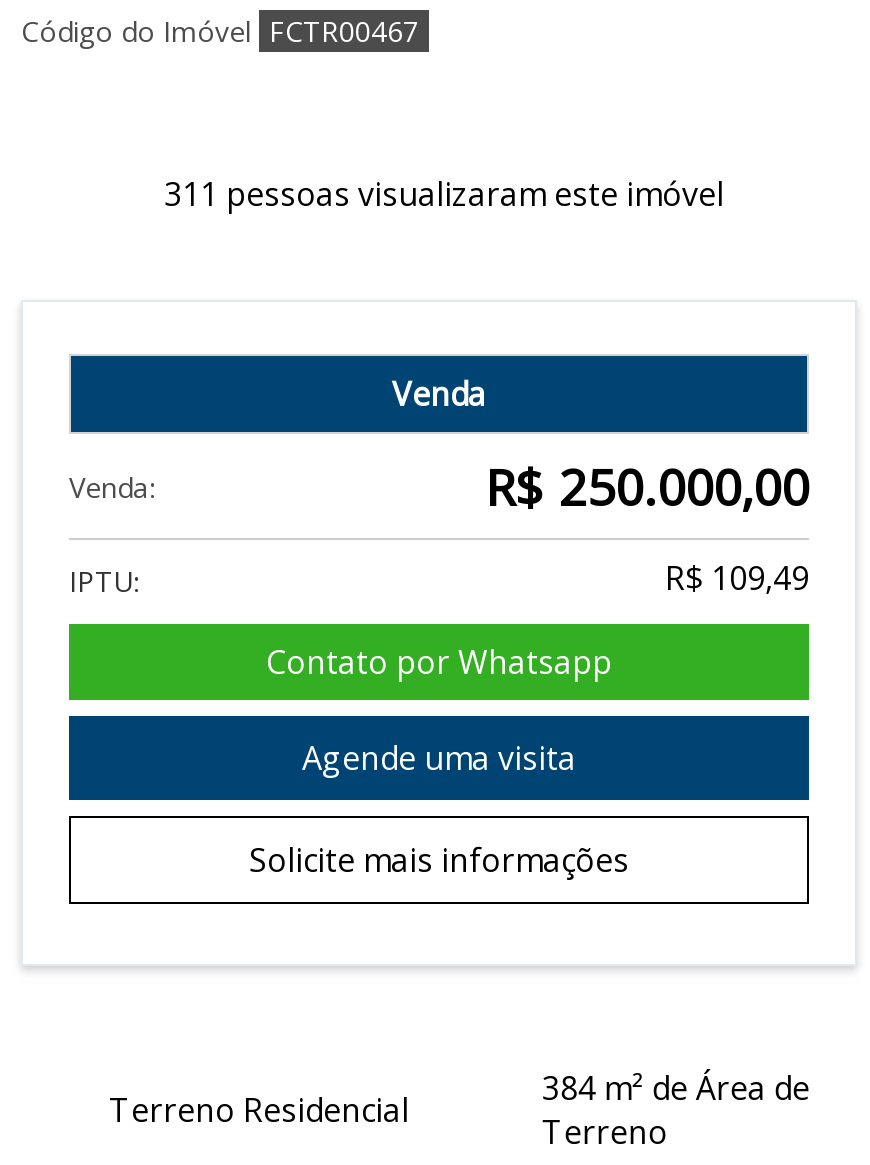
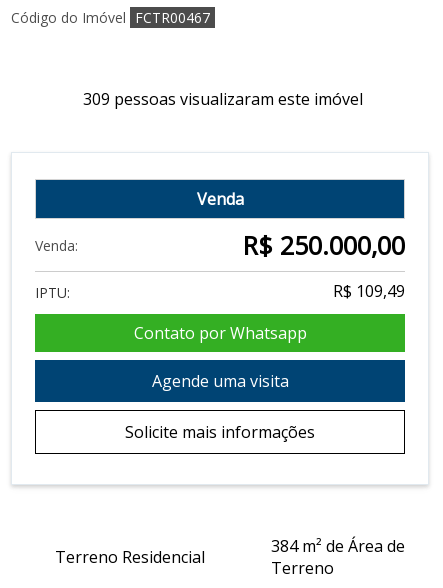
- 311 pessoas visualizaram este imóvel
+ 309 pessoas visualizaram este imóvel
